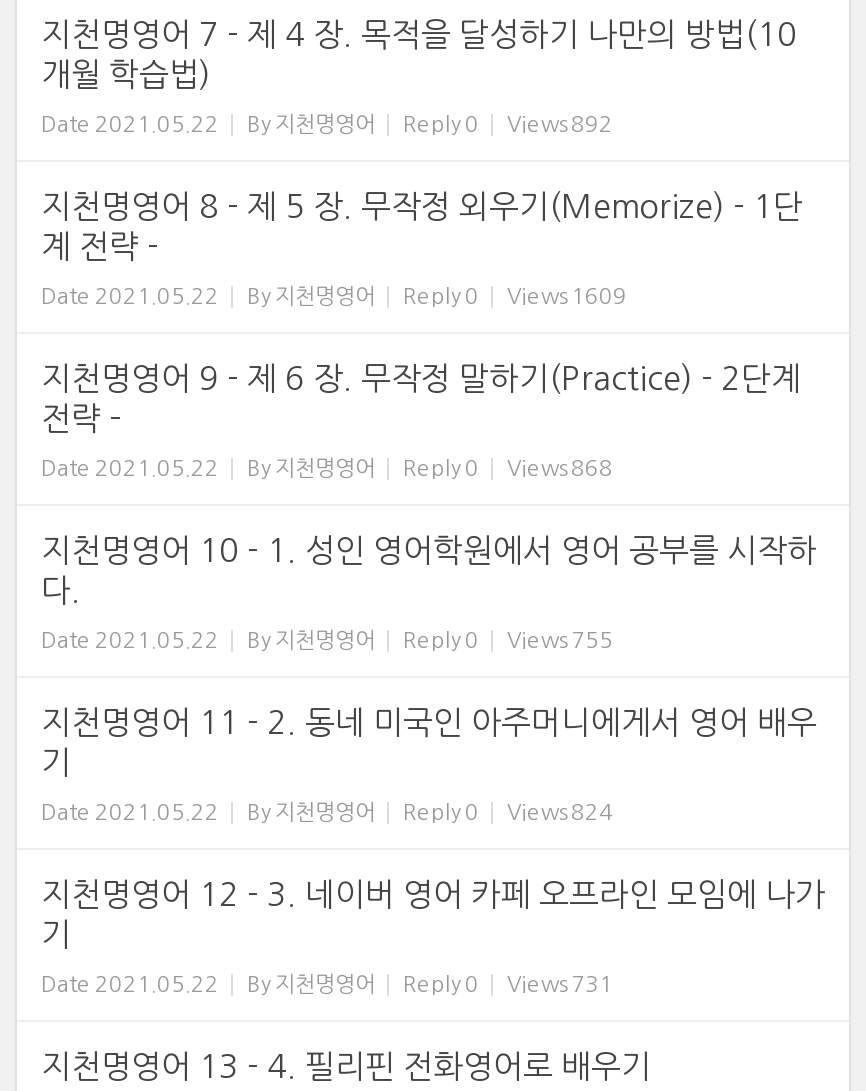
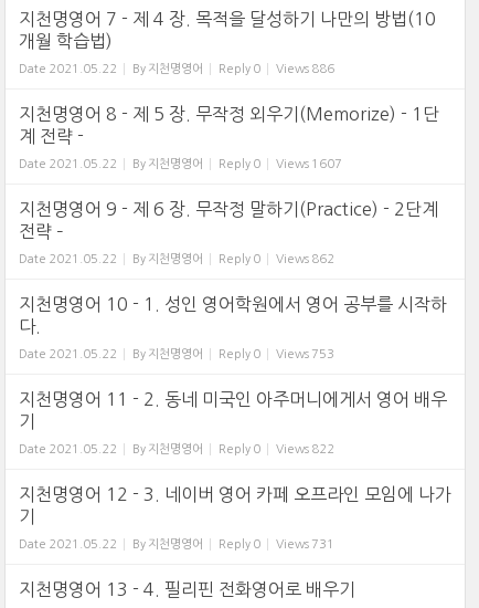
- Date 2021.05.22 By 지천명영어 Reply 0 Views 892
+ Date 2021.05.22 By 지천명영어 Reply 0 Views 886

- Date 2021.05.22 By 지천명영어 Reply 0 Views 1609
+ Date 2021.05.22 By 지천명영어 Reply 0 Views 1607

- Date 2021.05.22 By 지천명영어 Reply 0 Views 868
+ Date 2021.05.22 By 지천명영어 Reply 0 Views 862

- Date 2021.05.22 By 지천명영어 Reply 0 Views 755
+ Date 2021.05.22 By 지천명영어 Reply 0 Views 753

- Date 2021.05.22 By 지천명영어 Reply 0 Views 824
+ Date 2021.05.22 By 지천명영어 Reply 0 Views 822
